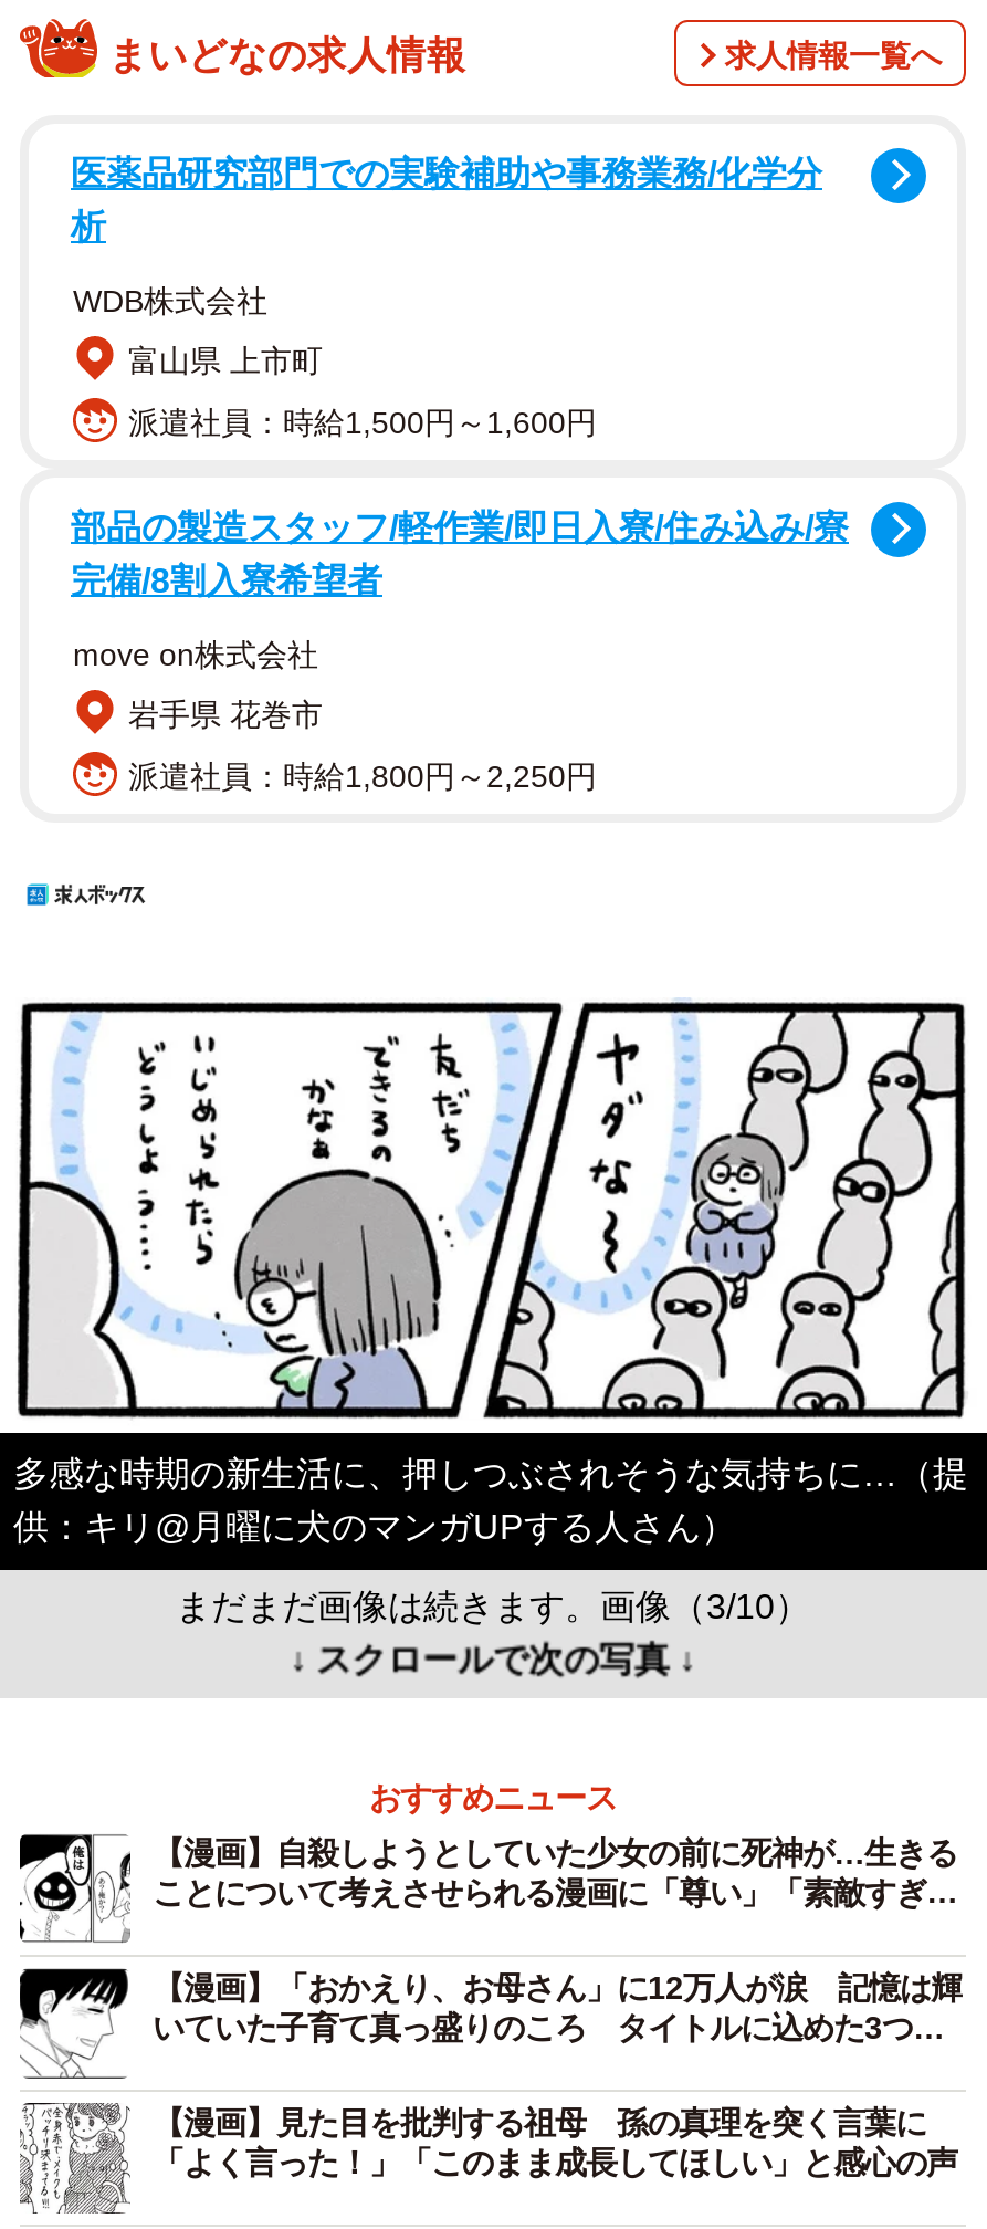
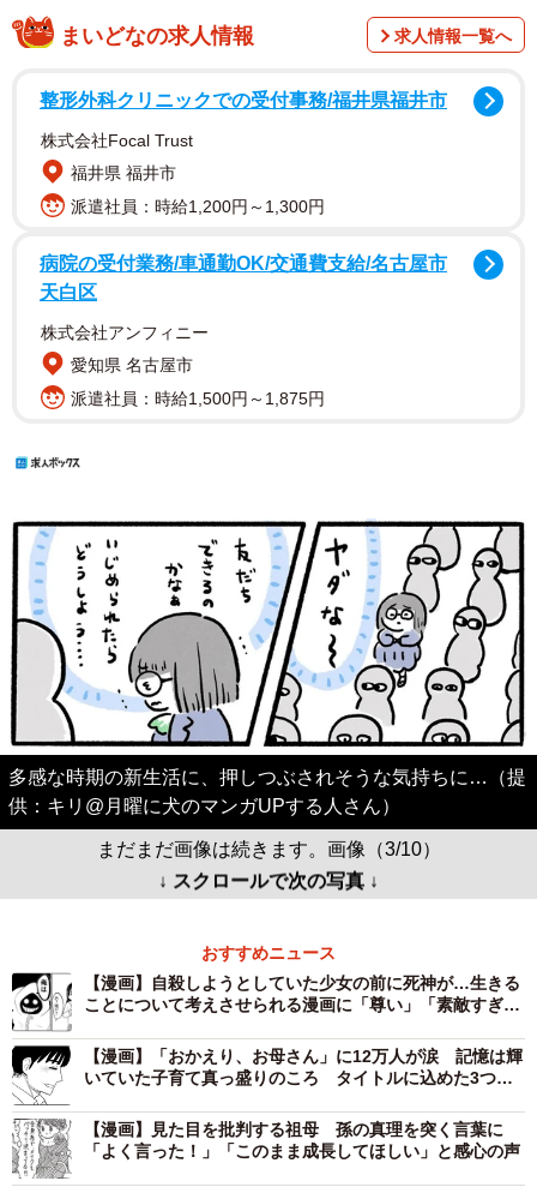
- 医薬品研究部門での実験補助や事務業務/化学分
- 析
+ 整形外科クリニックでの受付事務/福井県福井市

- WDB株式会社
+ 株式会社Focal Trust

- 富山県 上市町
+ 福井県 福井市

- 派遣社員：時給1,500円～1,600円
+ 派遣社員：時給1,200円～1,300円

- 部品の製造スタッフ/軽作業/即日入寮/住み込み/寮
- 完備/8割入寮希望者
+ 病院の受付業務/車通勤OK/交通費支給/名古屋市
+ 天白区

- move on株式会社
+ 株式会社アンフィニー

- 岩手県 花巻市
+ 愛知県 名古屋市

- 派遣社員：時給1,800円～2,250円
+ 派遣社員：時給1,500円～1,875円
